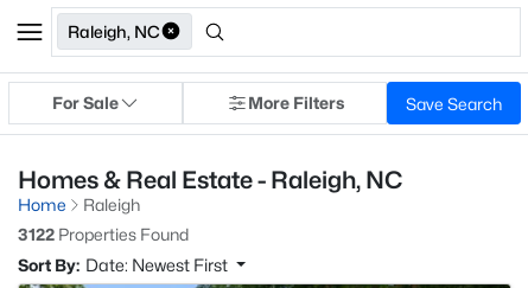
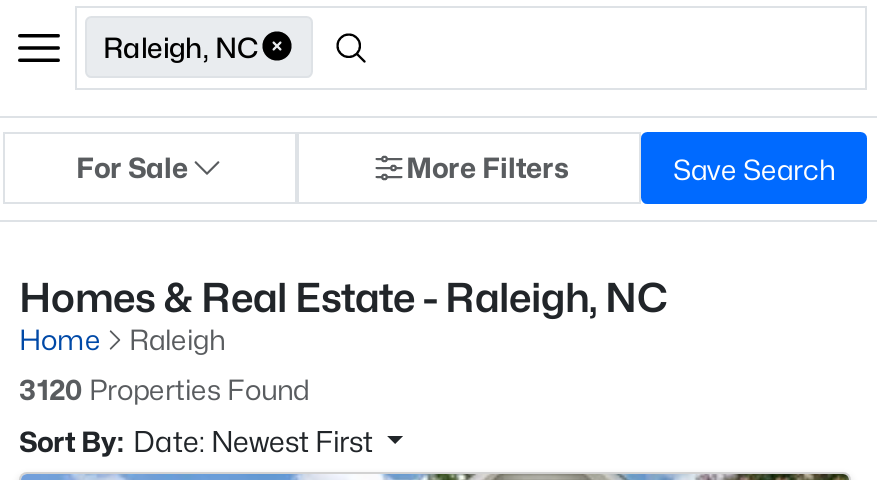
- 3122 Properties Found
+ 3120 Properties Found
